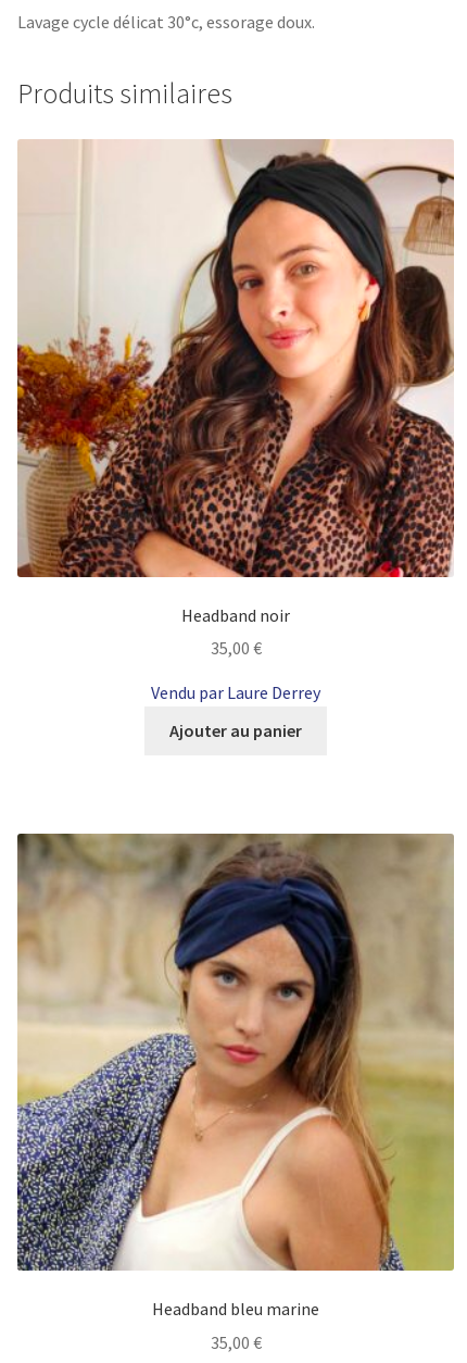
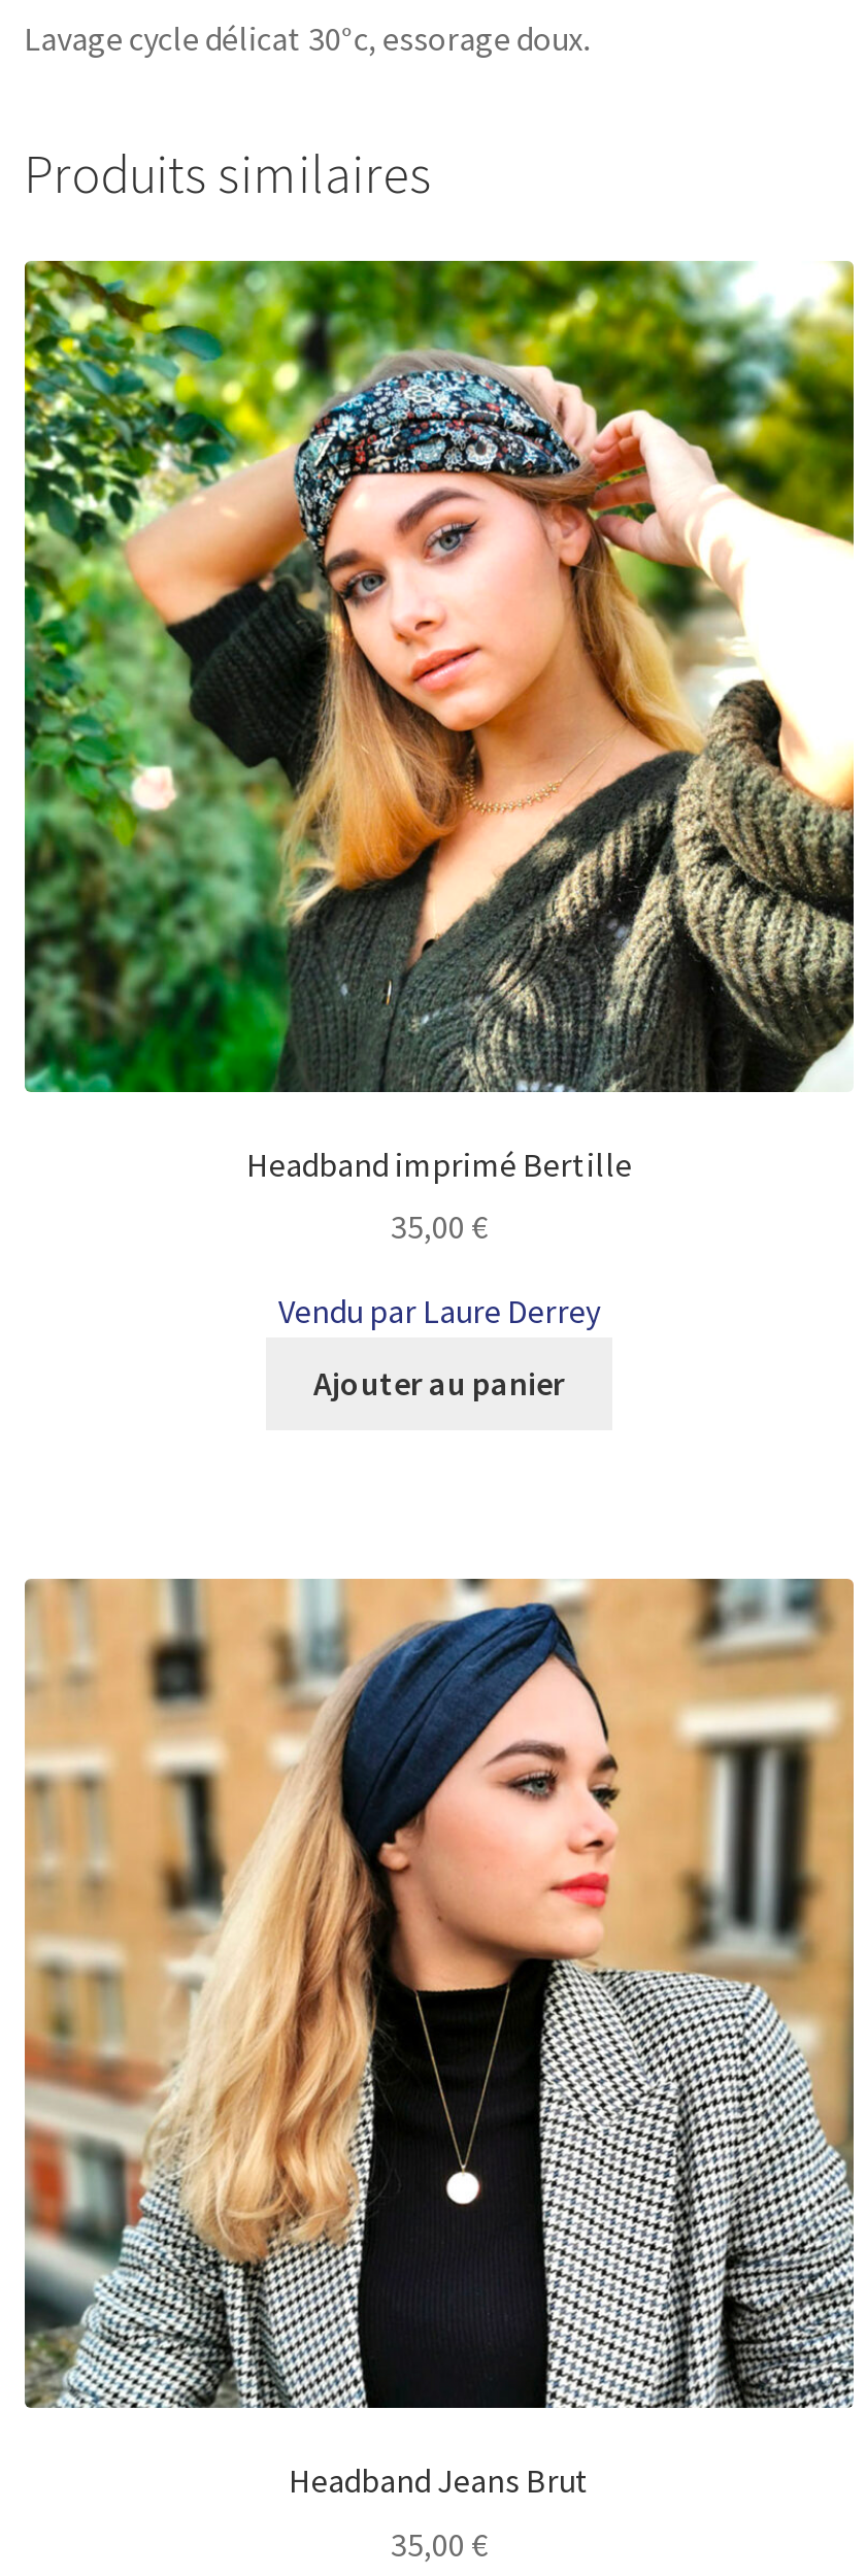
- [image]
- Headband noir
+ [image]
+ Headband imprimé Bertille

- [image]
- Headband bleu marine
+ [image]
+ Headband Jeans Brut
